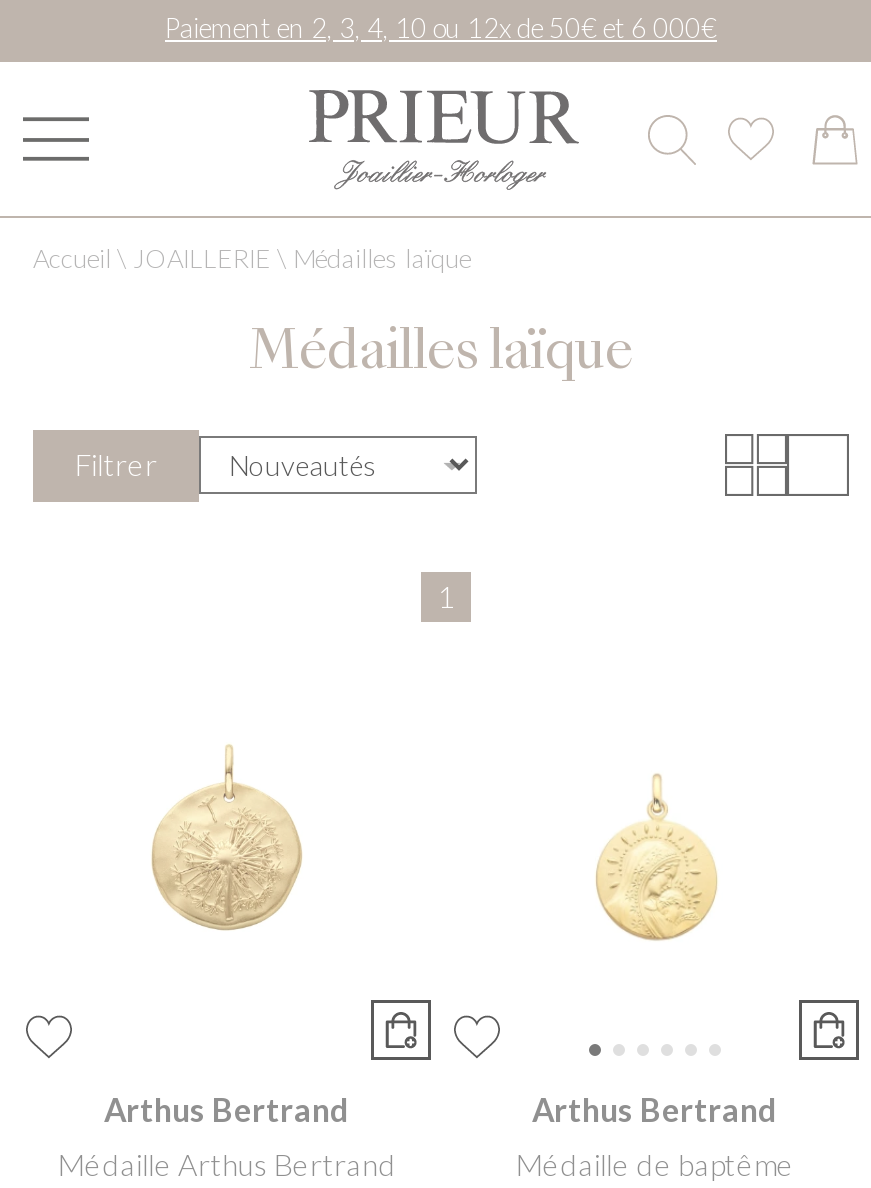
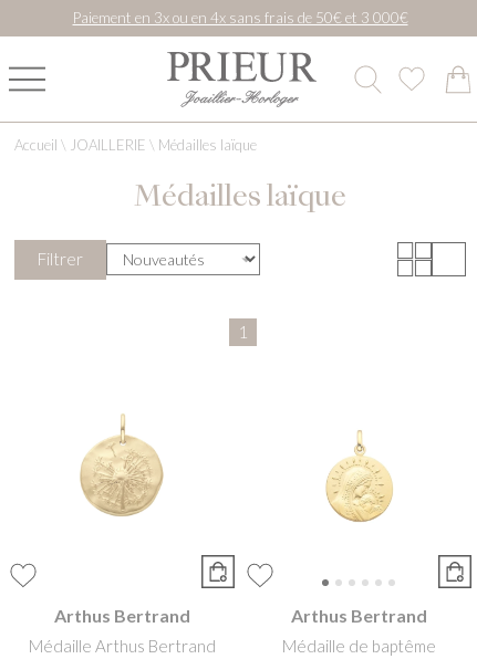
- Paiement en 2, 3, 4, 10 ou 12x de 50€ et 6 000€
+ Paiement en 3x ou en 4x sans frais de 50€ et 3 000€
